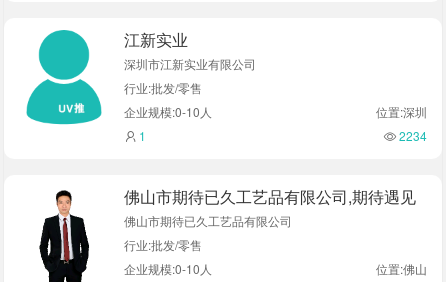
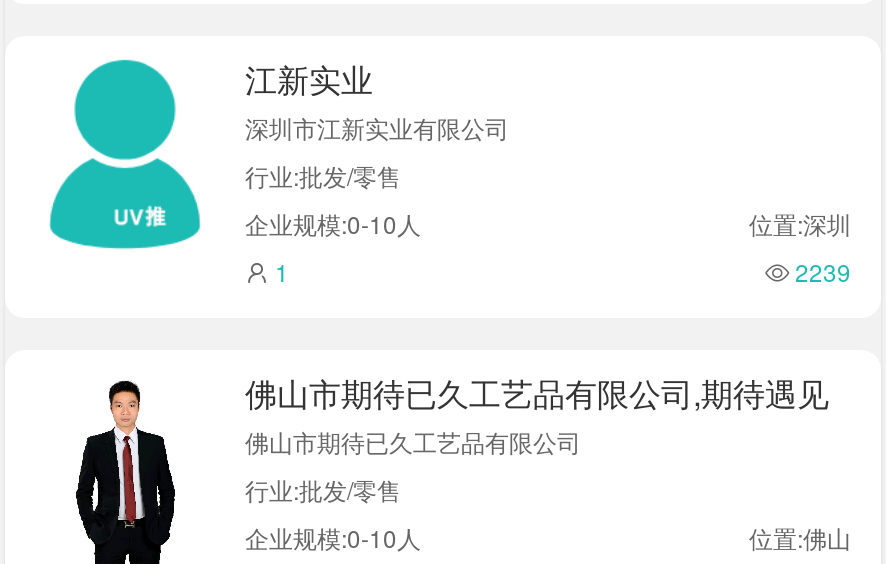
- 2234
+ 2239
